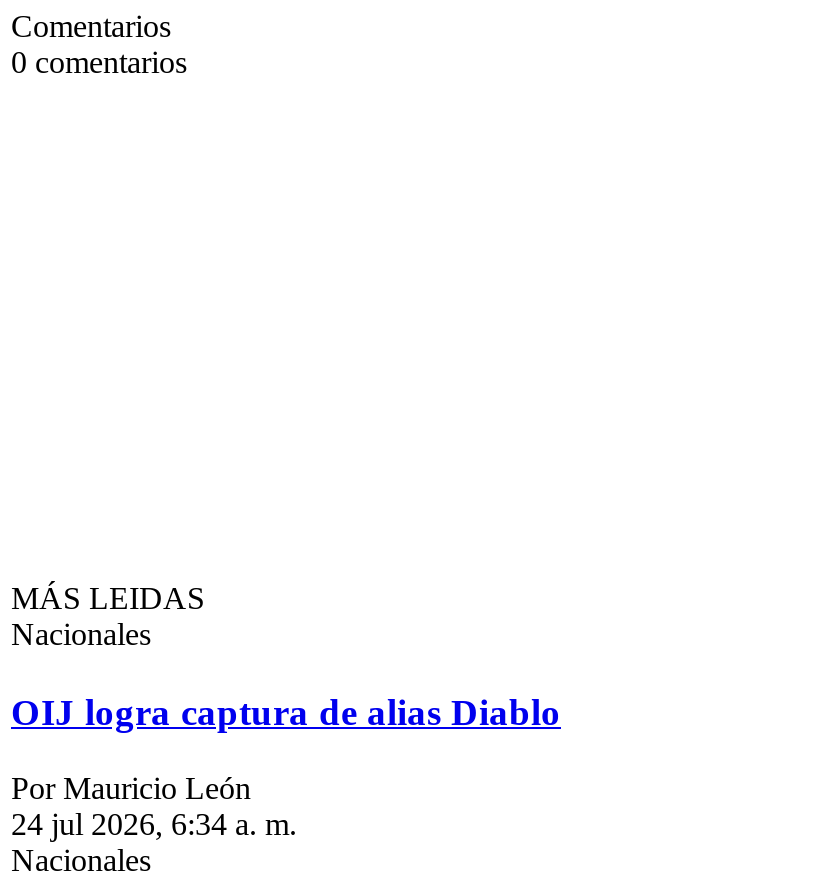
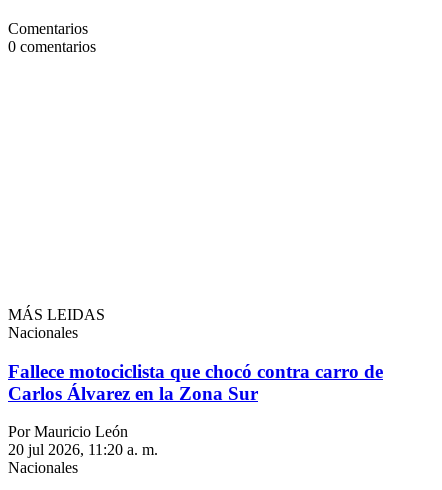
- OIJ logra captura de alias Diablo
+ Fallece motociclista que chocó contra carro de
+ Carlos Álvarez en la Zona Sur

- 24 jul 2026, 6:34 a. m.
+ 20 jul 2026, 11:20 a. m.
